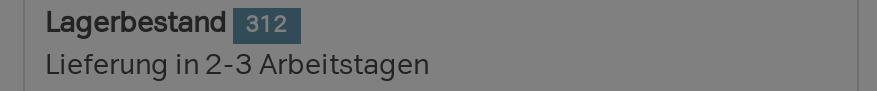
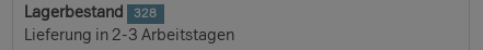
- Lagerbestand 312
+ Lagerbestand 328
